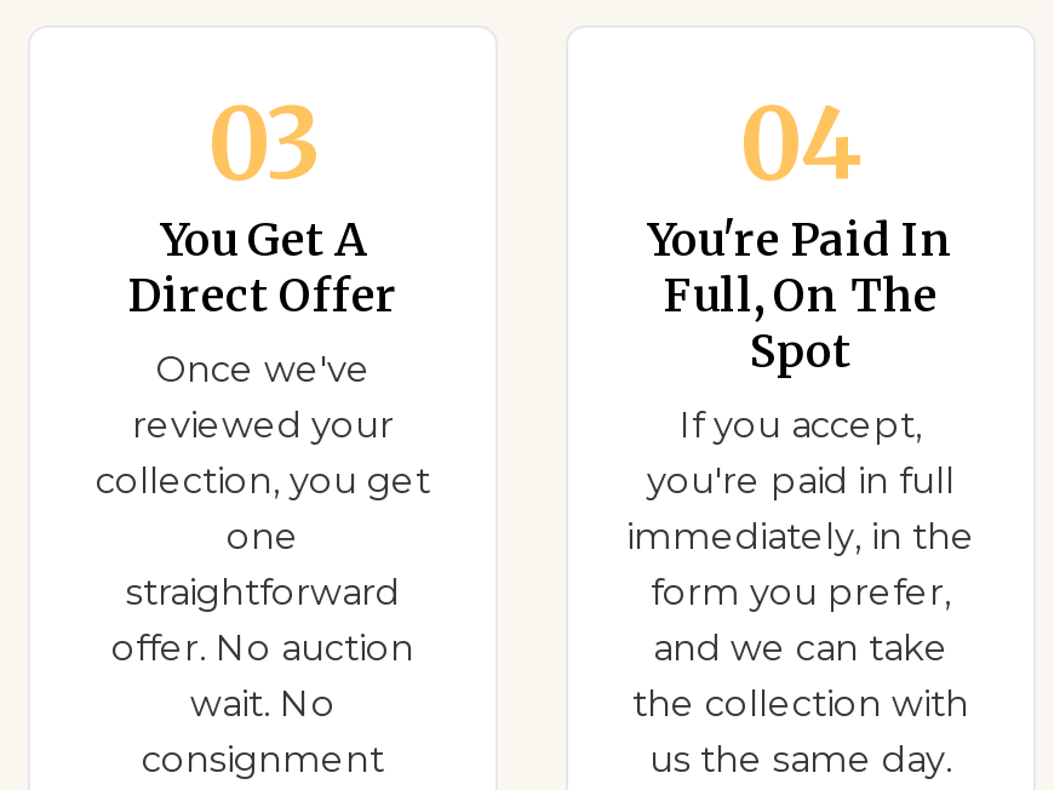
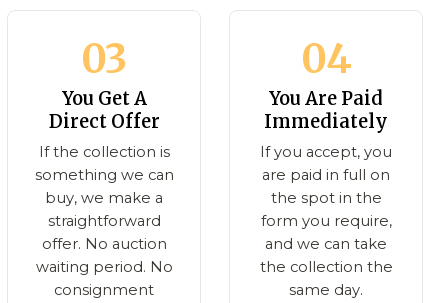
- You're Paid In
- Full, On The
- Spot
- If you accept,
- you're paid in full
- immediately, in the
- form you prefer,
+ You Are Paid
+ Immediately
+ If you accept, you
+ are paid in full on
+ the spot in the
+ form you require,

- Once we've
- reviewed your
- collection, you get
- one
+ If the collection is
+ something we can
+ buy, we make a

- wait. No
+ waiting period. No

- the collection with
- us the same day.
+ the collection the
+ same day.
